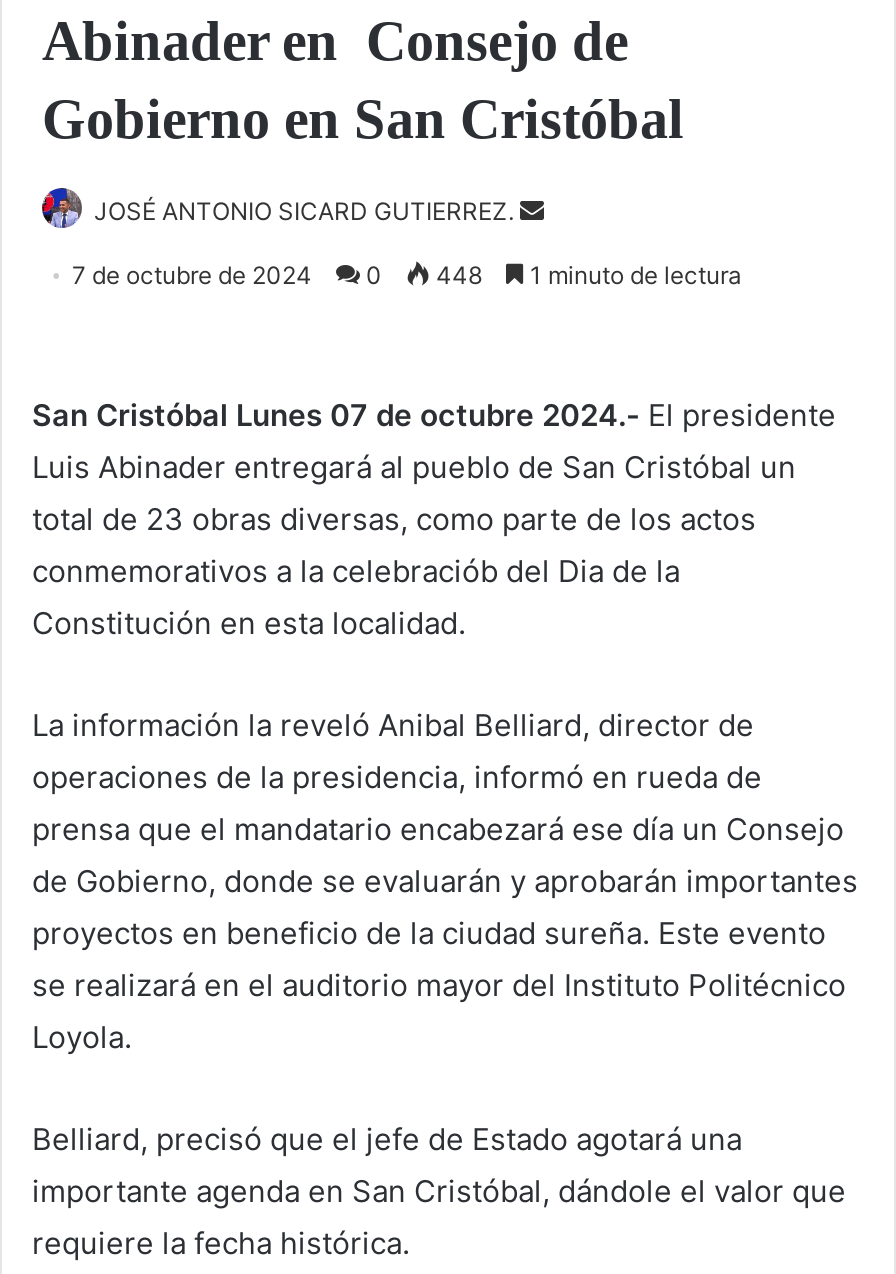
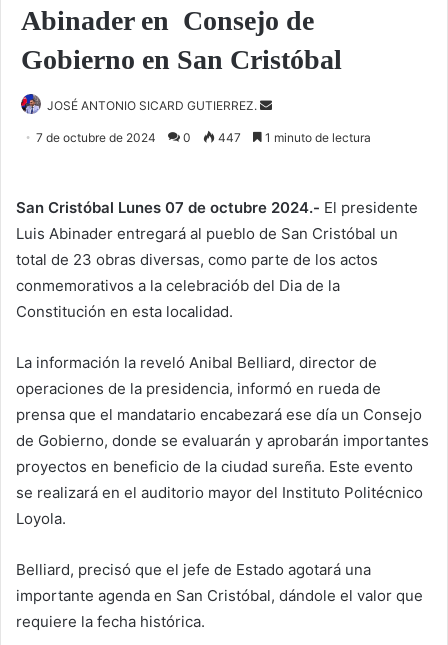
- 7 de octubre de 2024 0 448 1 minuto de lectura
+ 7 de octubre de 2024 0 447 1 minuto de lectura
